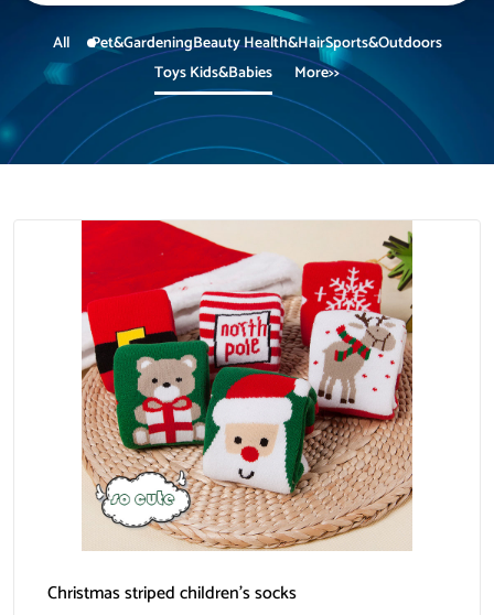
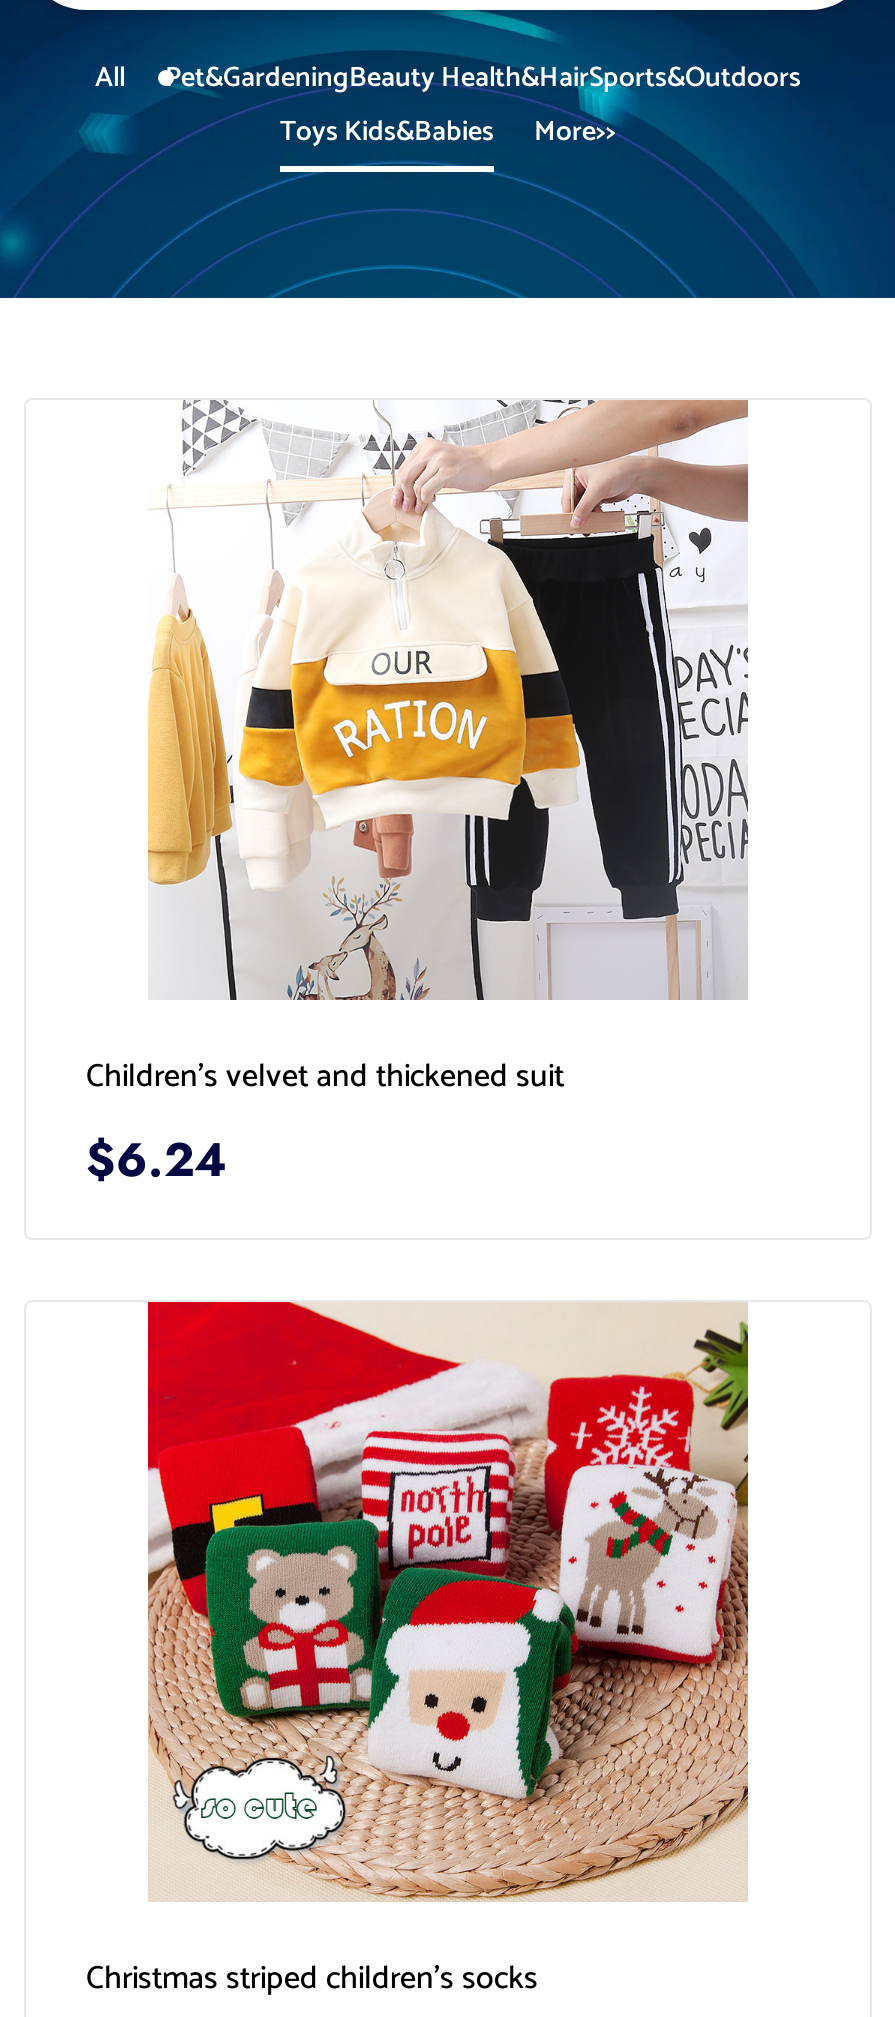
+ [image]
+ Children's velvet and thickened suit
+ $6.24
